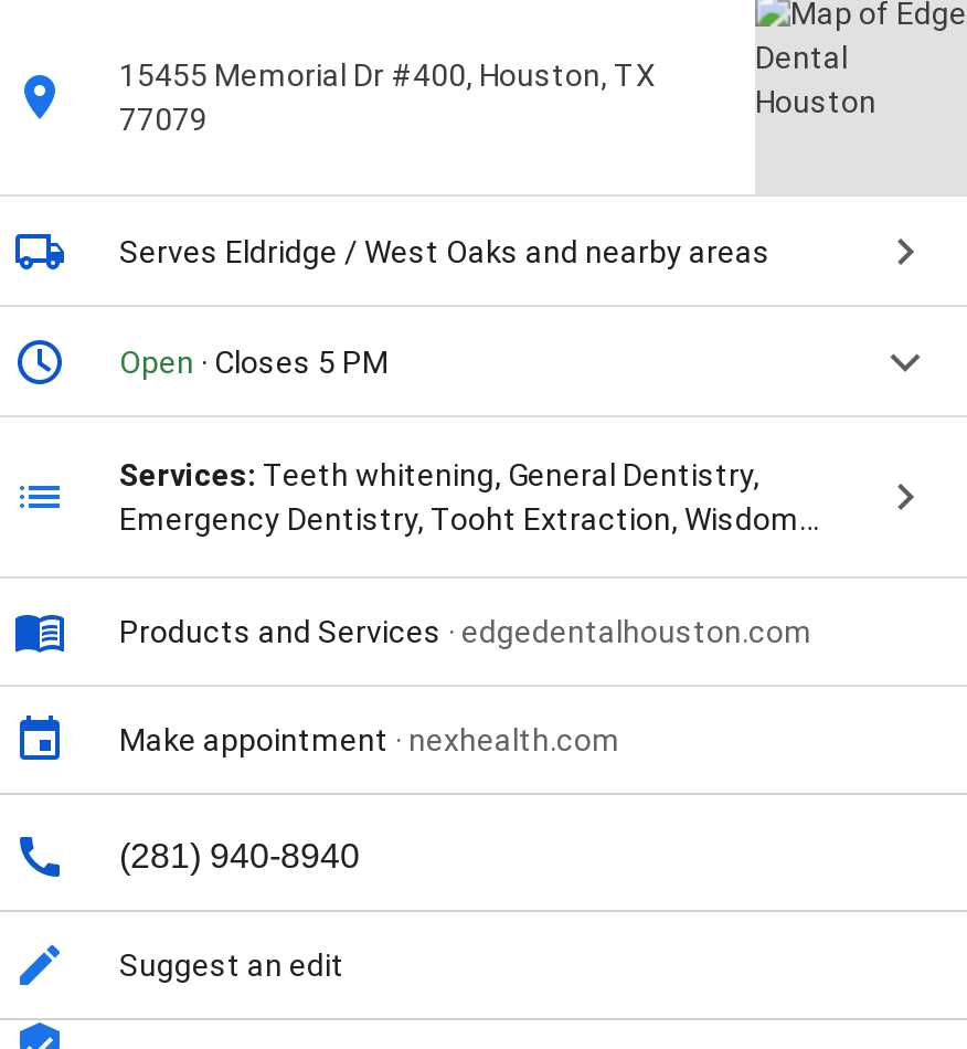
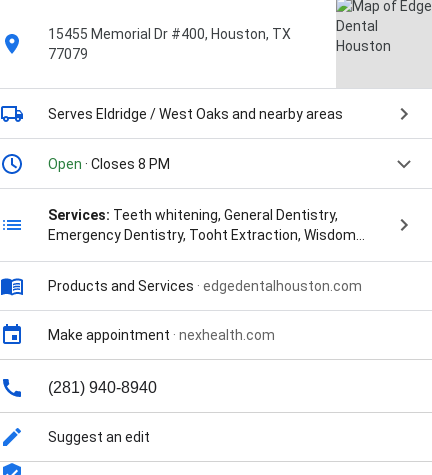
- Open · Closes 5 PM
+ Open · Closes 8 PM
